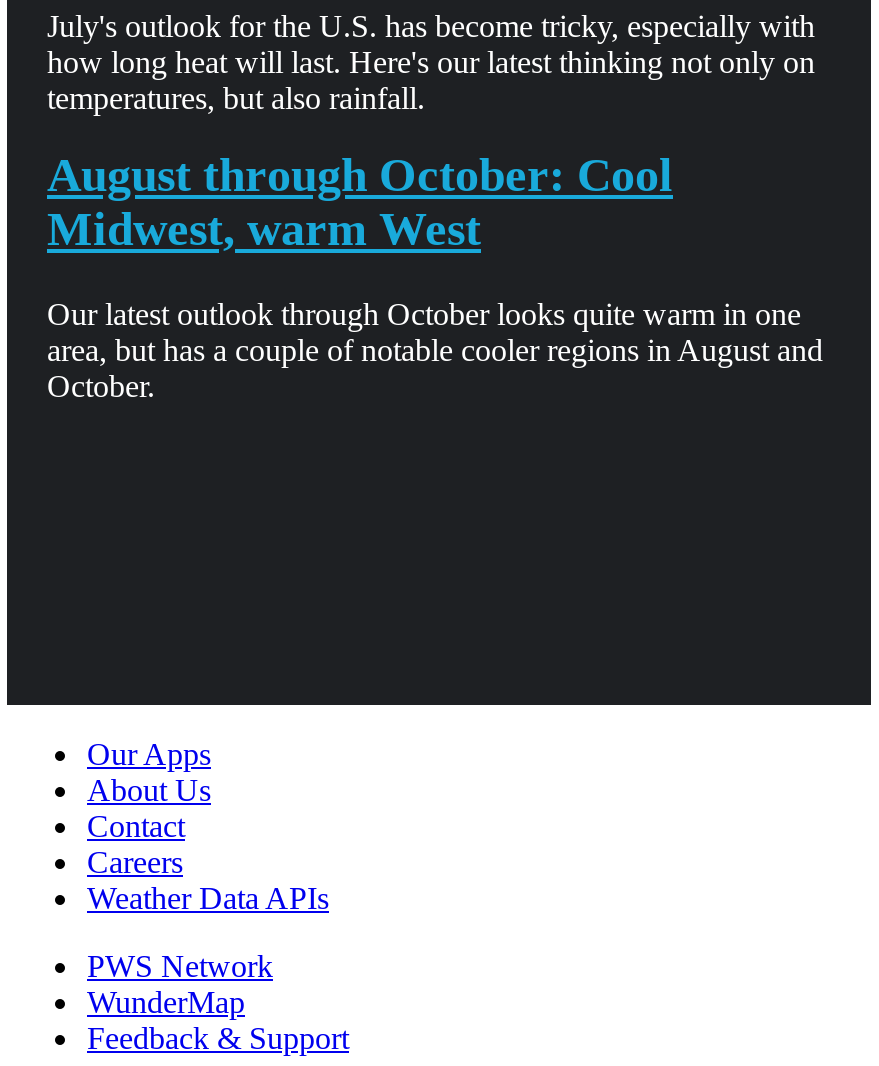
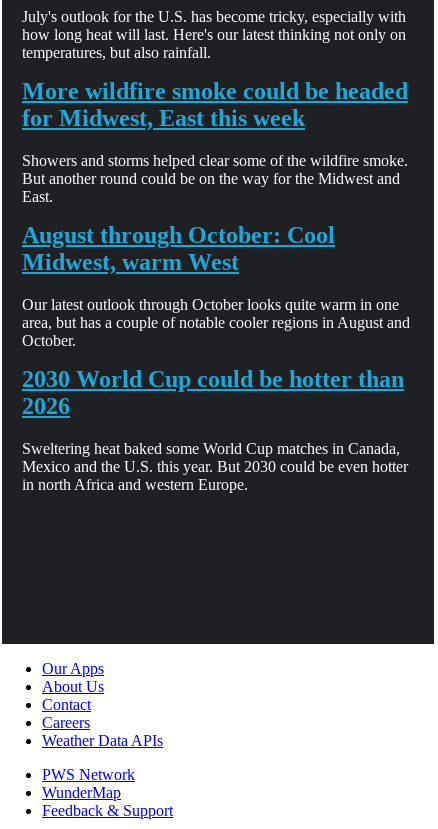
+ More wildfire smoke could be headed
+ for Midwest, East this week
+ Showers and storms helped clear some of the wildfire smoke.
+ But another round could be on the way for the Midwest and
+ East.

+ 2030 World Cup could be hotter than
+ 2026
+ Sweltering heat baked some World Cup matches in Canada,
+ Mexico and the U.S. this year. But 2030 could be even hotter
+ in north Africa and western Europe.
